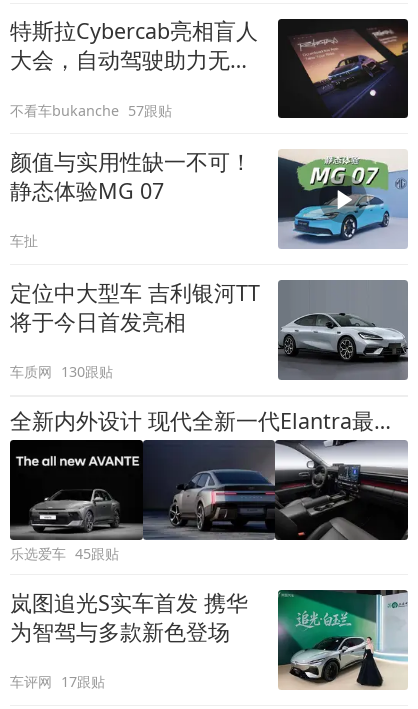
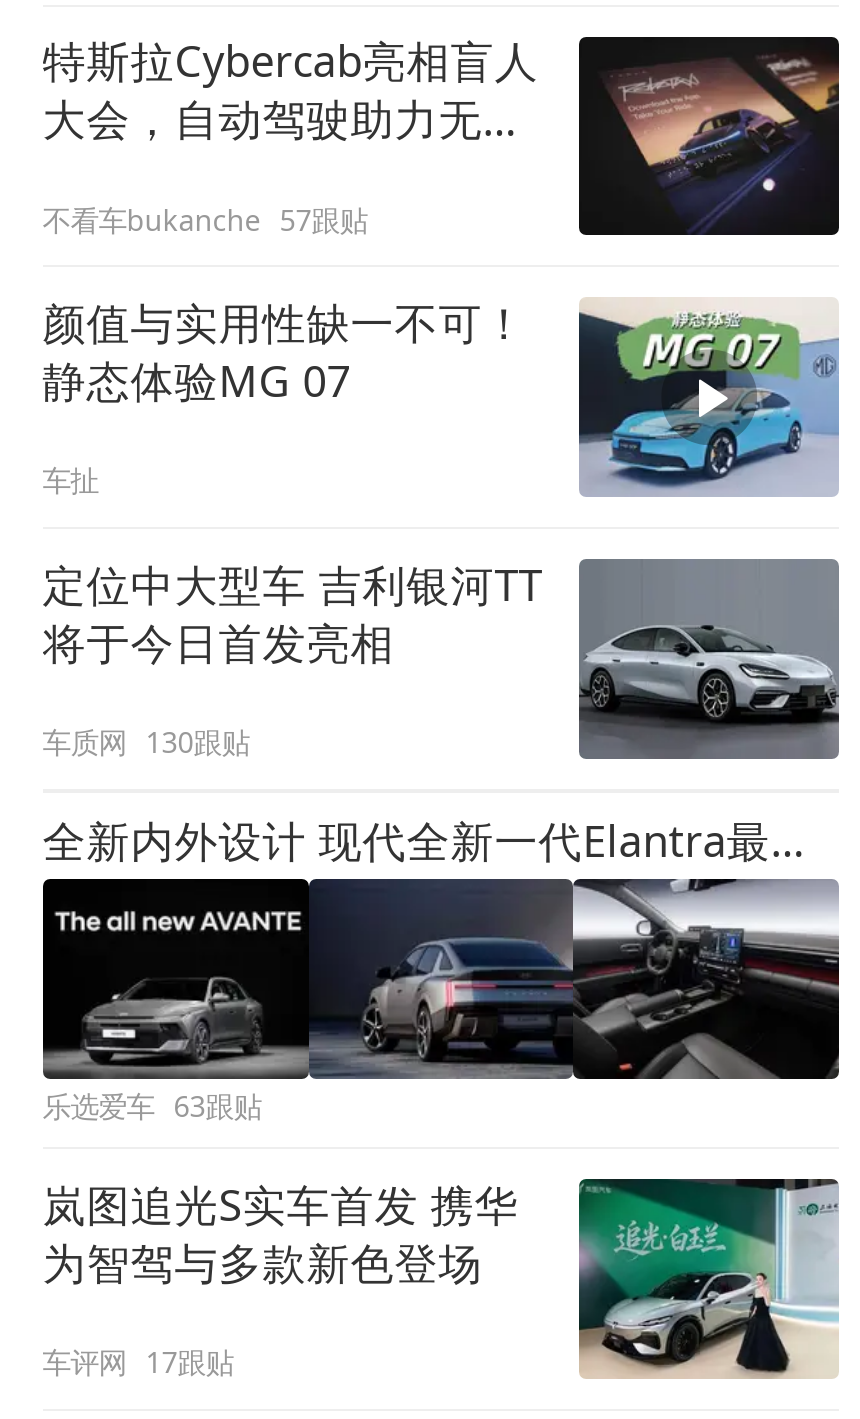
- 乐选爱车 45跟贴
+ 乐选爱车 63跟贴
